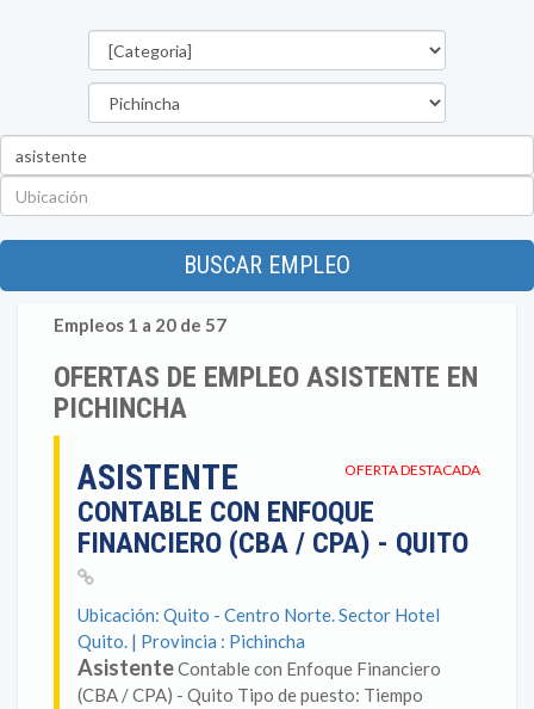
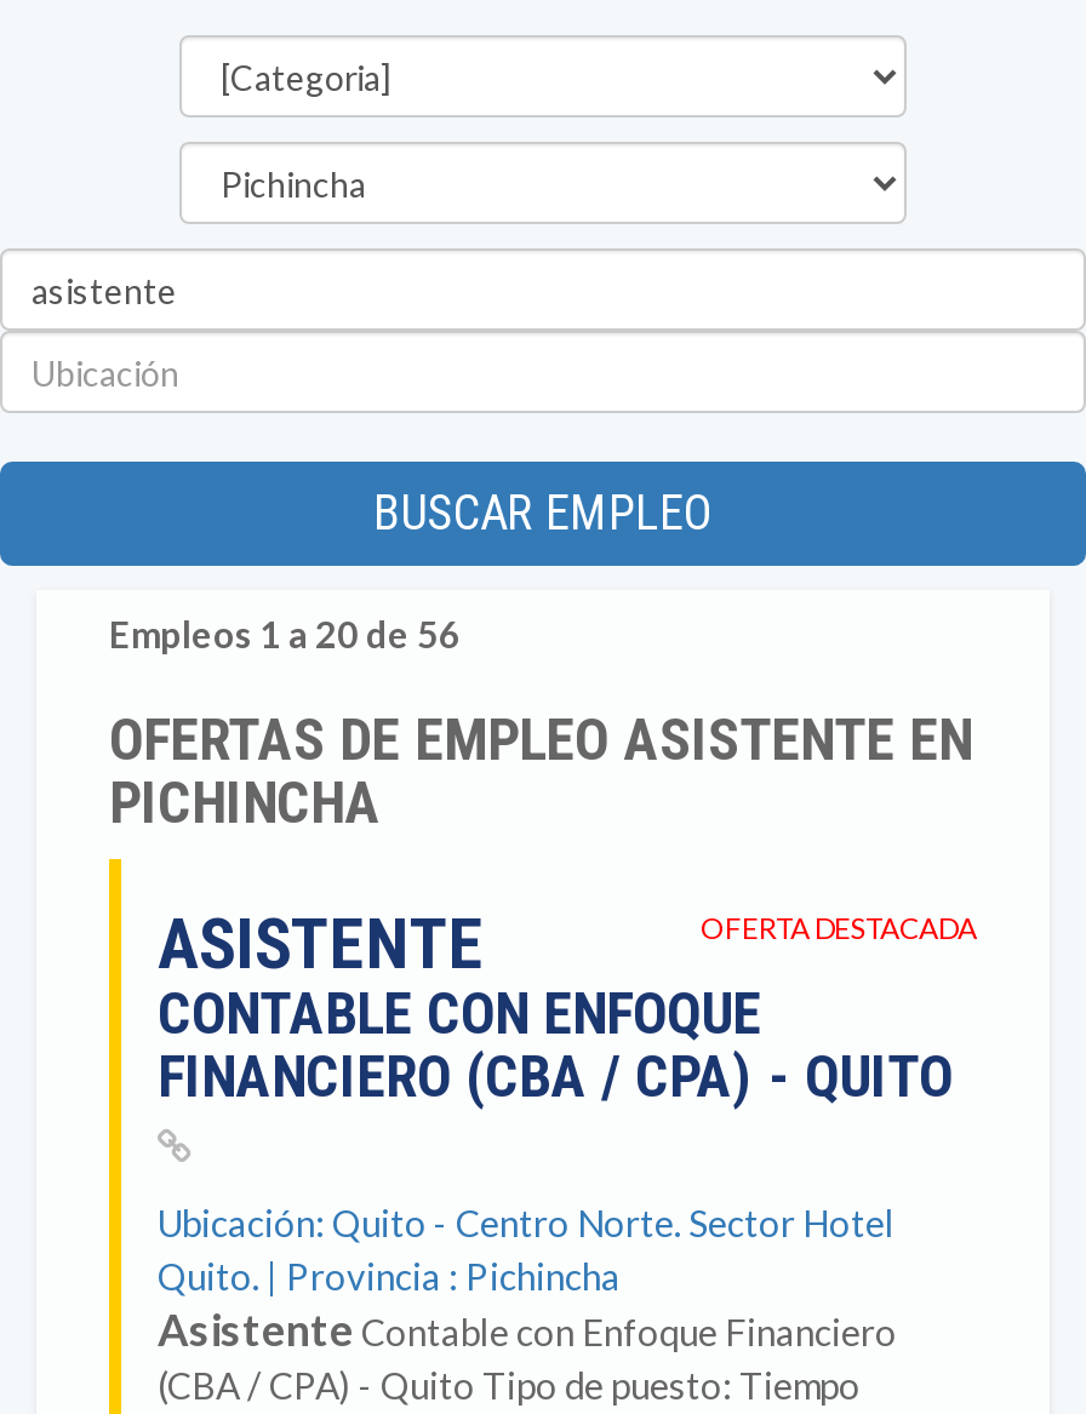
- Empleos 1 a 20 de 57
+ Empleos 1 a 20 de 56
